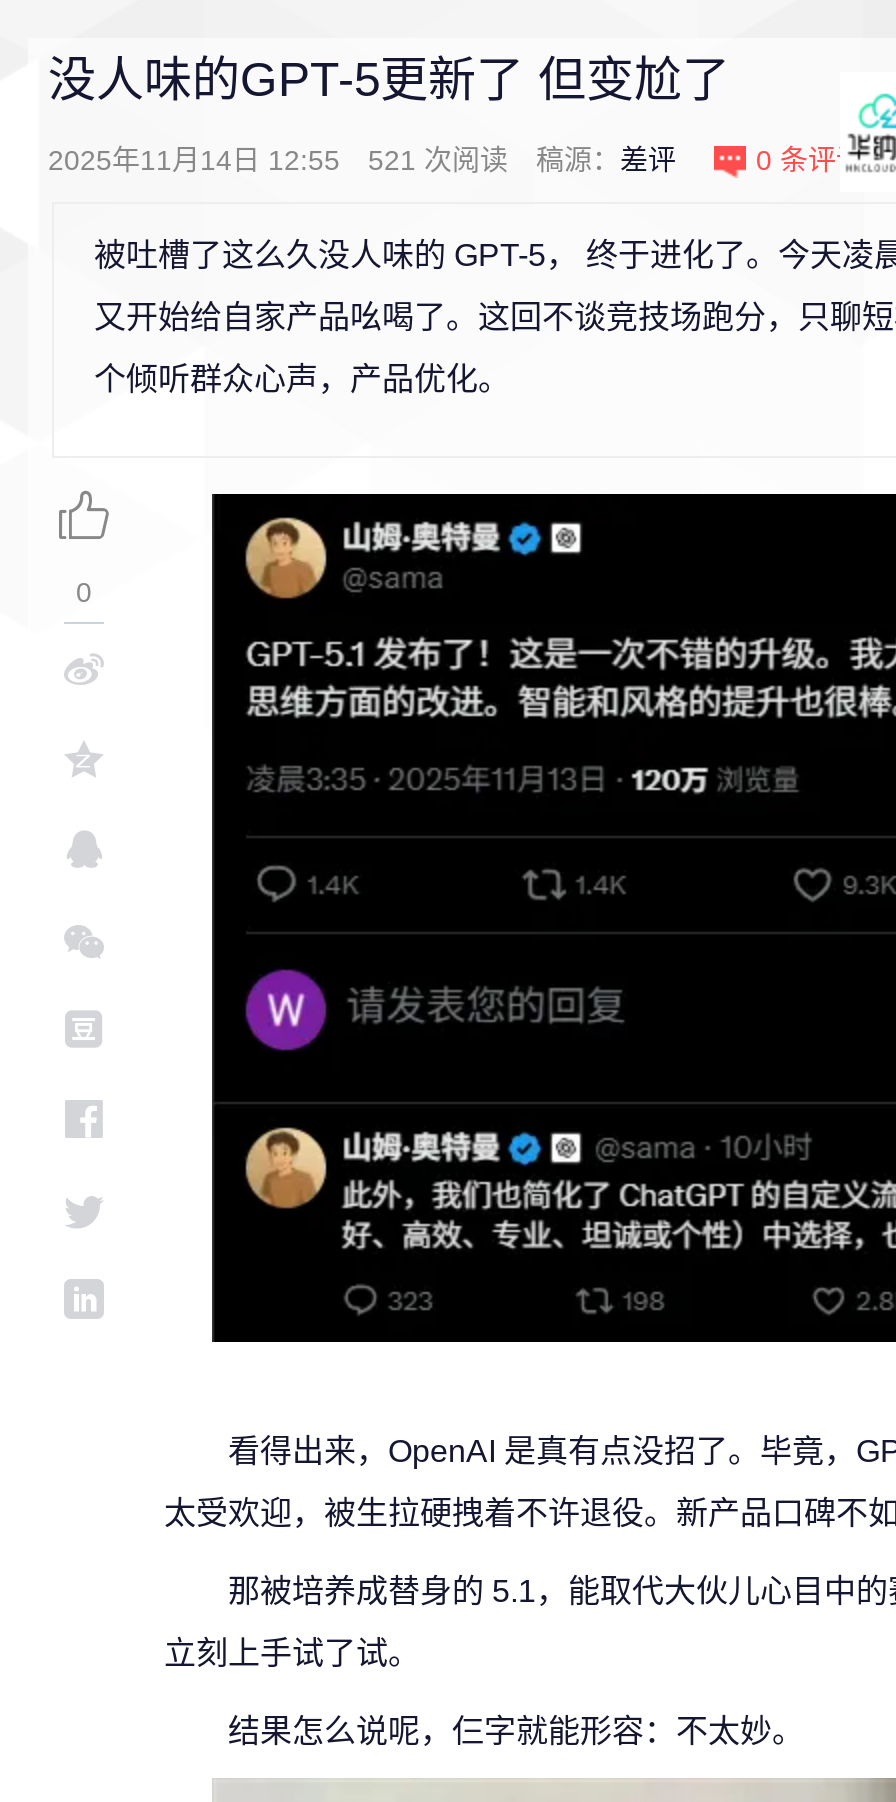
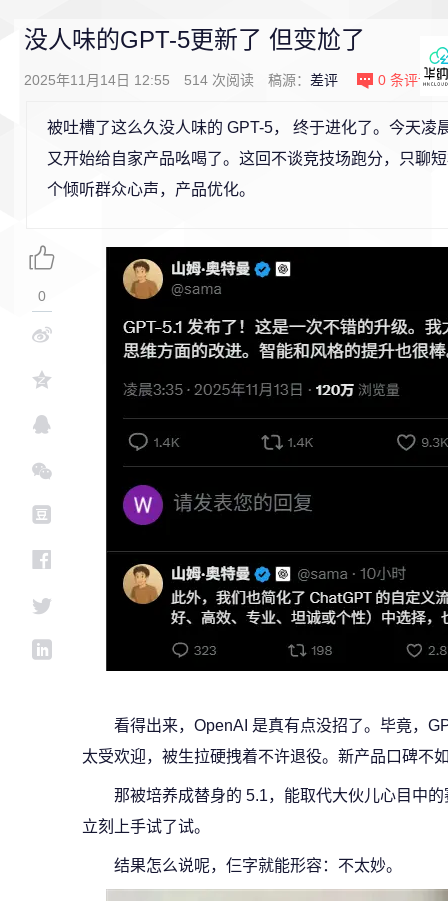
- 2025年11月14日 12:55 521次阅读 稿源：差评
+ 2025年11月14日 12:55 514次阅读 稿源：差评
